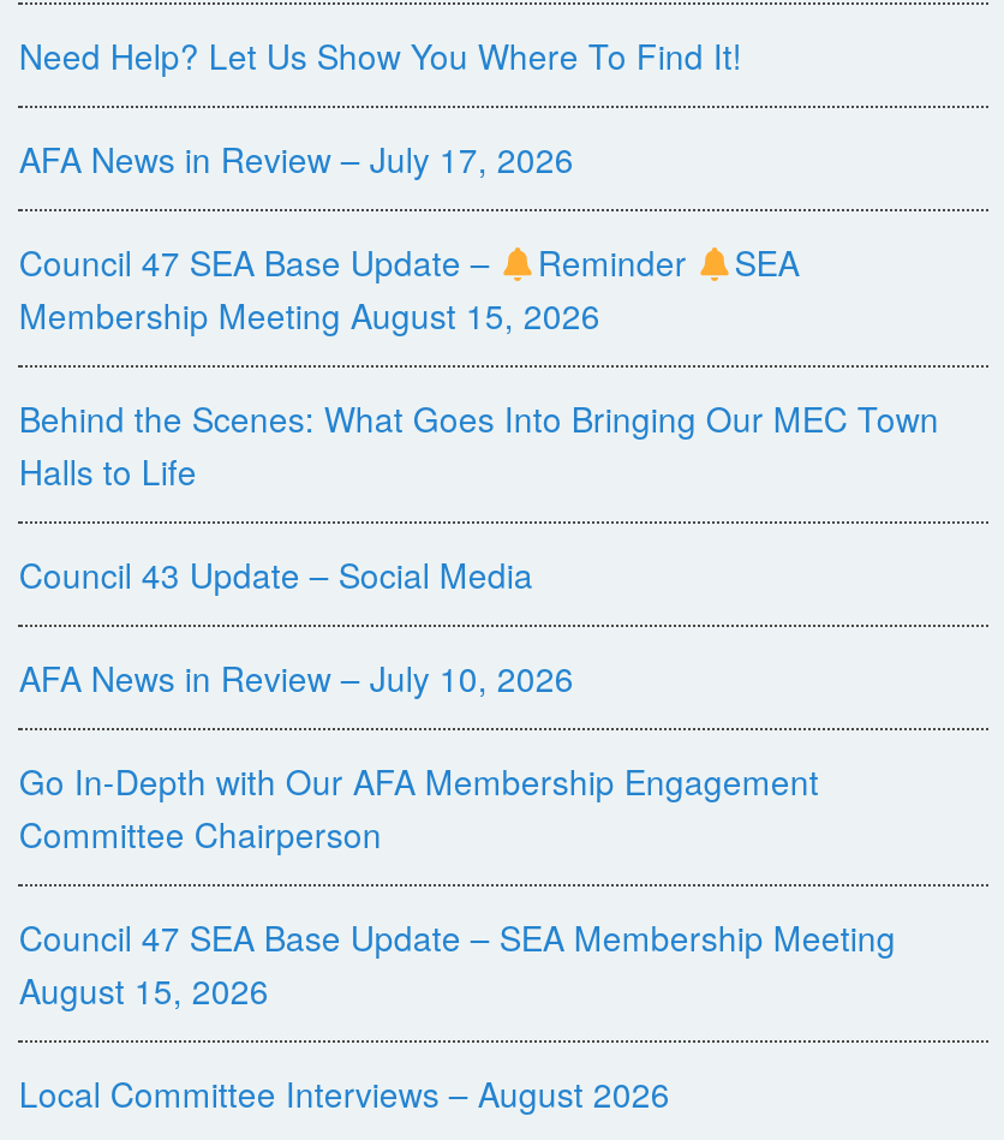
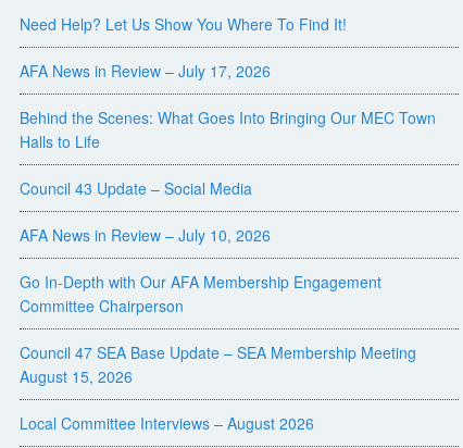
- Council 47 SEA Base Update –
- Reminder
- SEA
- Membership Meeting August 15, 2026
